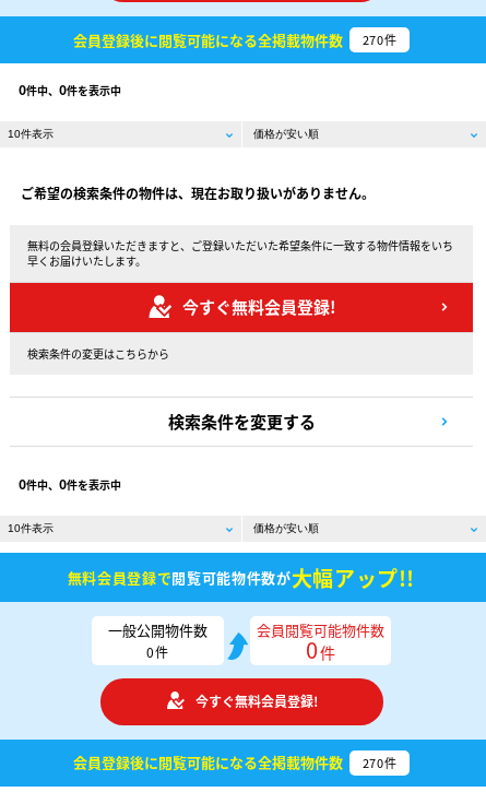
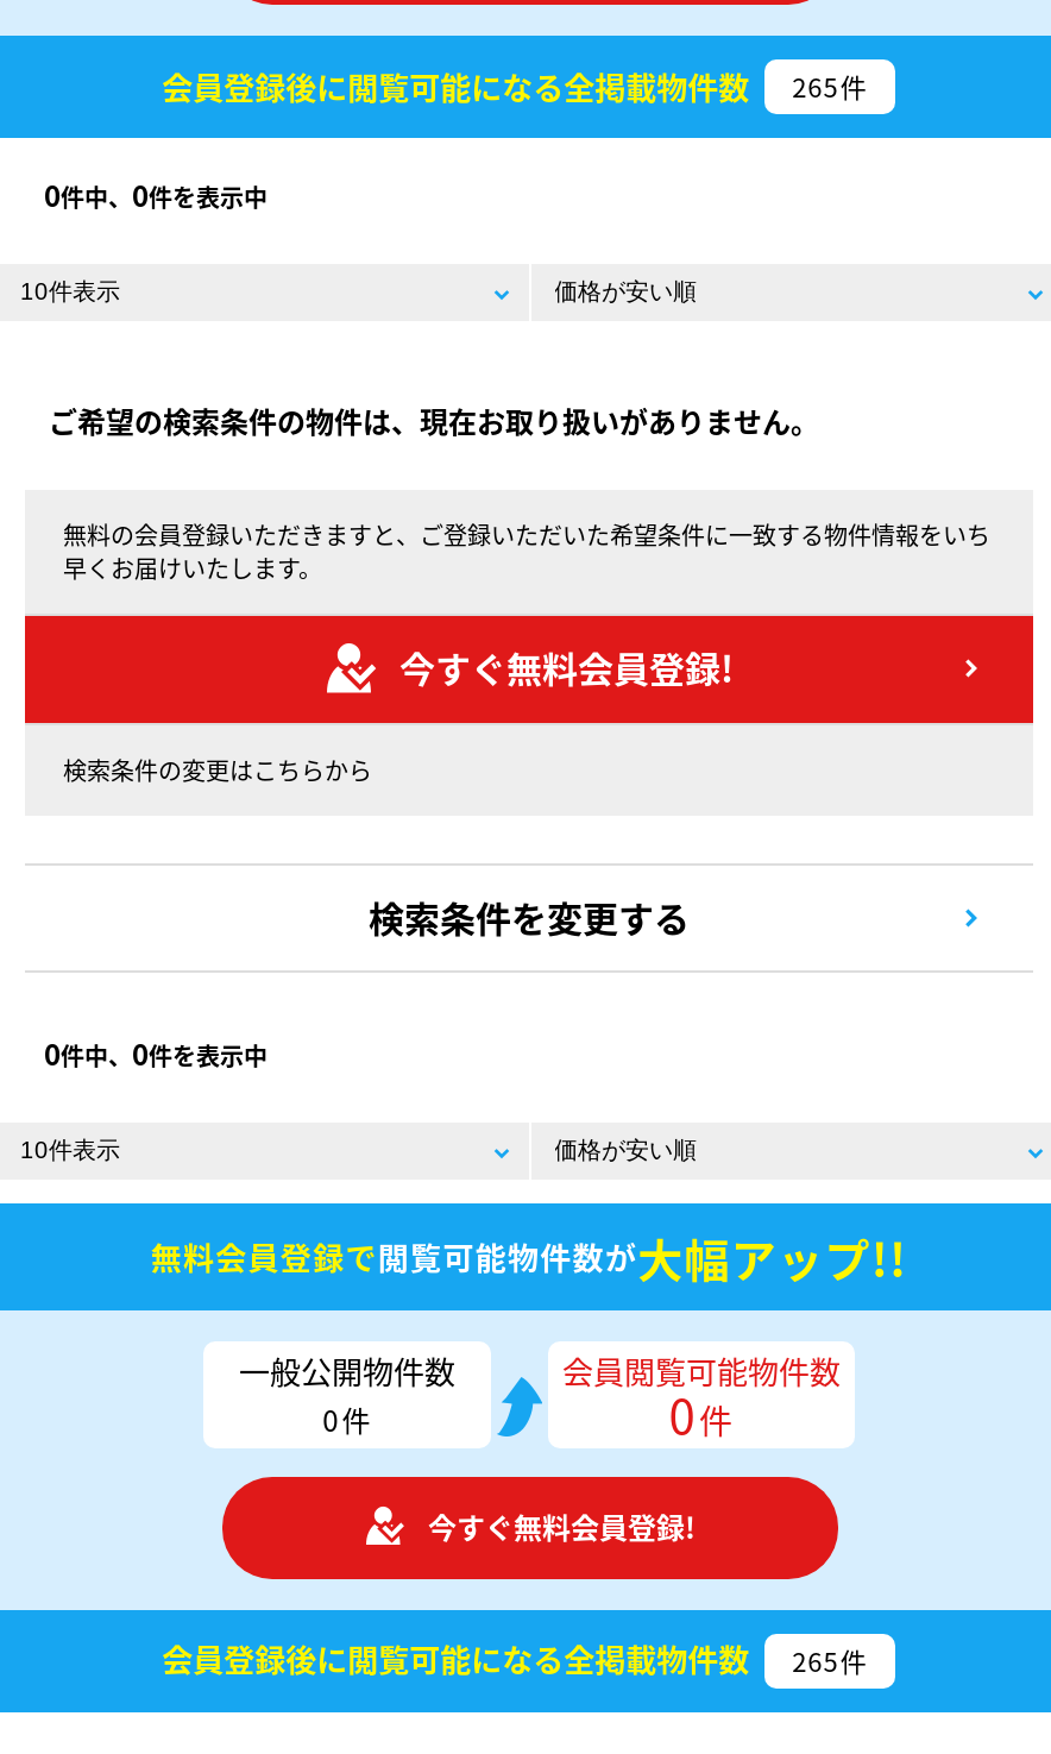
- 会員登録後に閲覧可能になる全掲載物件数 270件
+ 会員登録後に閲覧可能になる全掲載物件数 265件

- 会員登録後に閲覧可能になる全掲載物件数 270件
+ 会員登録後に閲覧可能になる全掲載物件数 265件
